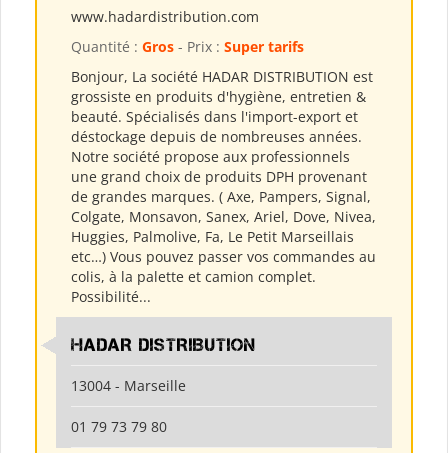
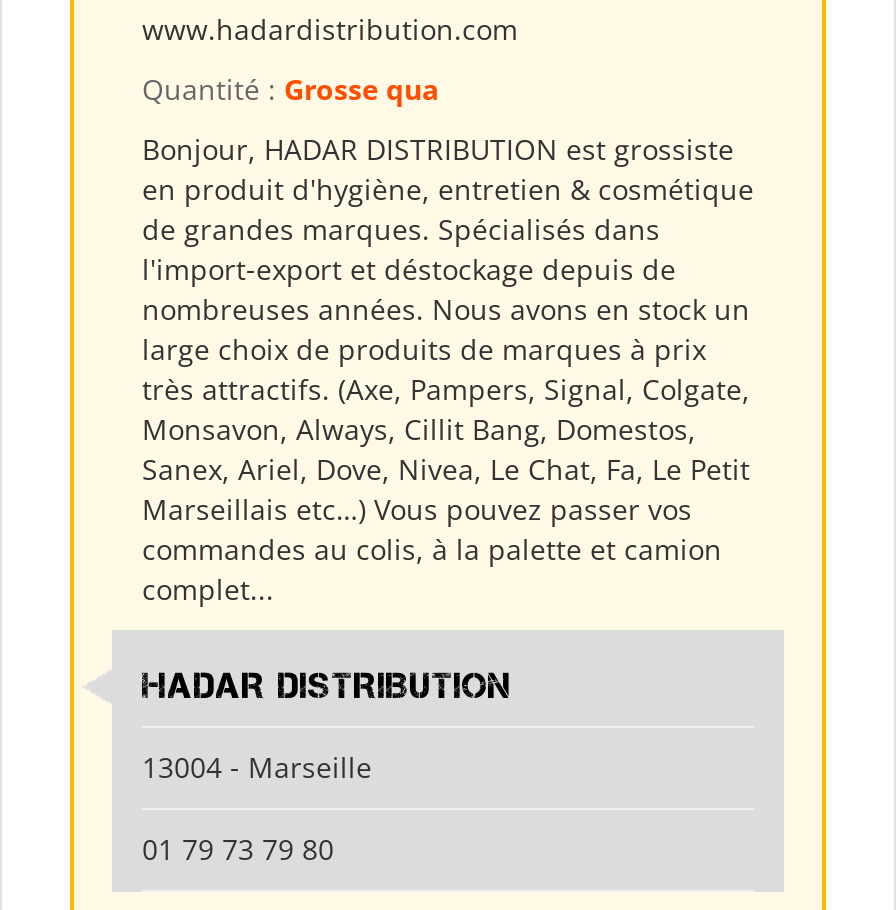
- Quantité : Gros - Prix : Super tarifs
+ Quantité : Grosse qua

- Bonjour, La société HADAR DISTRIBUTION est
- grossiste en produits d'hygiène, entretien &
- beauté. Spécialisés dans l'import-export et
- déstockage depuis de nombreuses années.
- Notre société propose aux professionnels
- une grand choix de produits DPH provenant
- de grandes marques. ( Axe, Pampers, Signal,
- Colgate, Monsavon, Sanex, Ariel, Dove, Nivea,
- Huggies, Palmolive, Fa, Le Petit Marseillais
- etc…) Vous pouvez passer vos commandes au
- colis, à la palette et camion complet.
- Possibilité...
+ Bonjour, HADAR DISTRIBUTION est grossiste
+ en produit d'hygiène, entretien & cosmétique
+ de grandes marques. Spécialisés dans
+ l'import-export et déstockage depuis de
+ nombreuses années. Nous avons en stock un
+ large choix de produits de marques à prix
+ très attractifs. (Axe, Pampers, Signal, Colgate,
+ Monsavon, Always, Cillit Bang, Domestos,
+ Sanex, Ariel, Dove, Nivea, Le Chat, Fa, Le Petit
+ Marseillais etc…) Vous pouvez passer vos
+ commandes au colis, à la palette et camion
+ complet...
